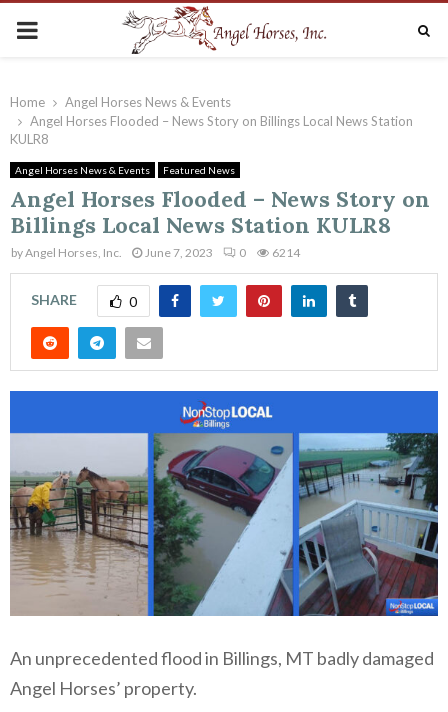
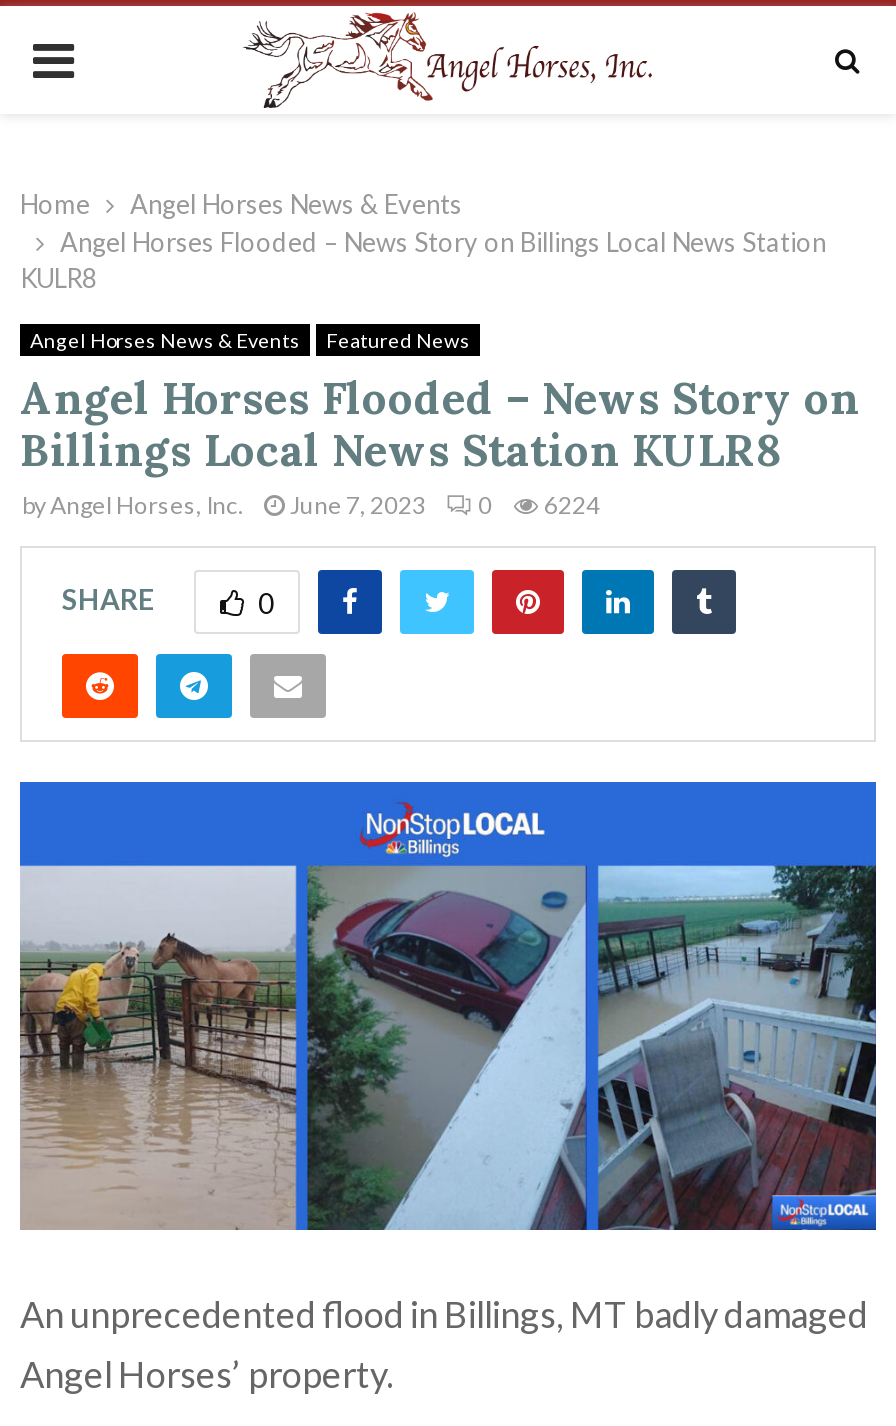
- byAngel Horses, Inc. June 7, 2023 0 6214
+ byAngel Horses, Inc. June 7, 2023 0 6224
